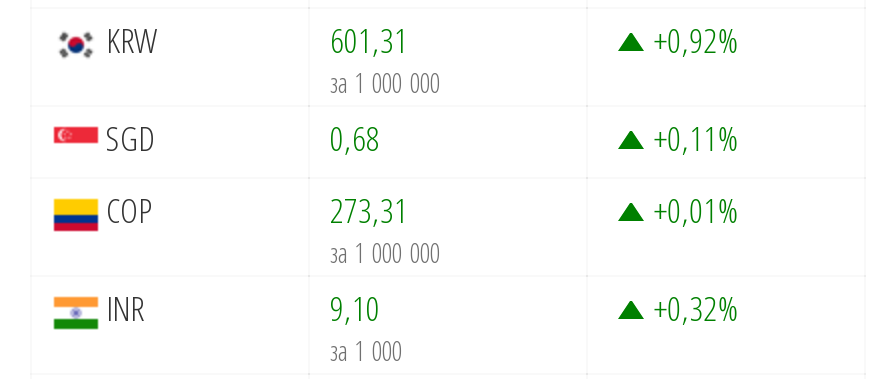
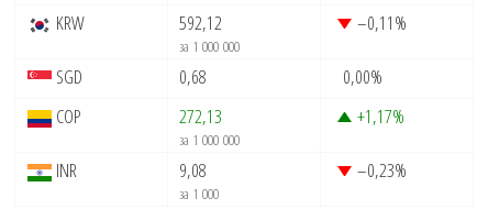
- 601,31
+ 592,12

- +0,92%
+ –0,11%

- +0,11%
+ 0,00%

- 273,31
+ 272,13

- +0,01%
+ +1,17%

- 9,10
+ 9,08

- +0,32%
+ –0,23%
